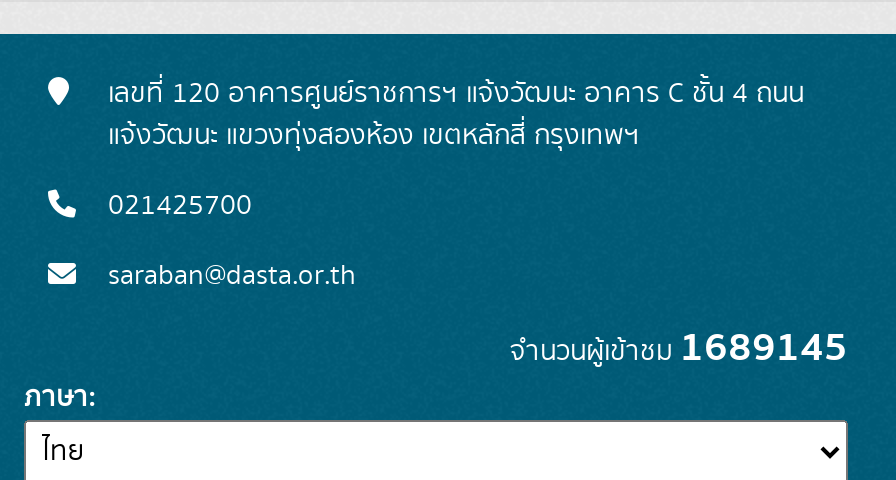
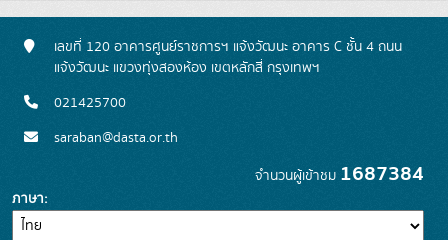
- จำนวนผู้เข้าชม1689145
+ จำนวนผู้เข้าชม1687384
